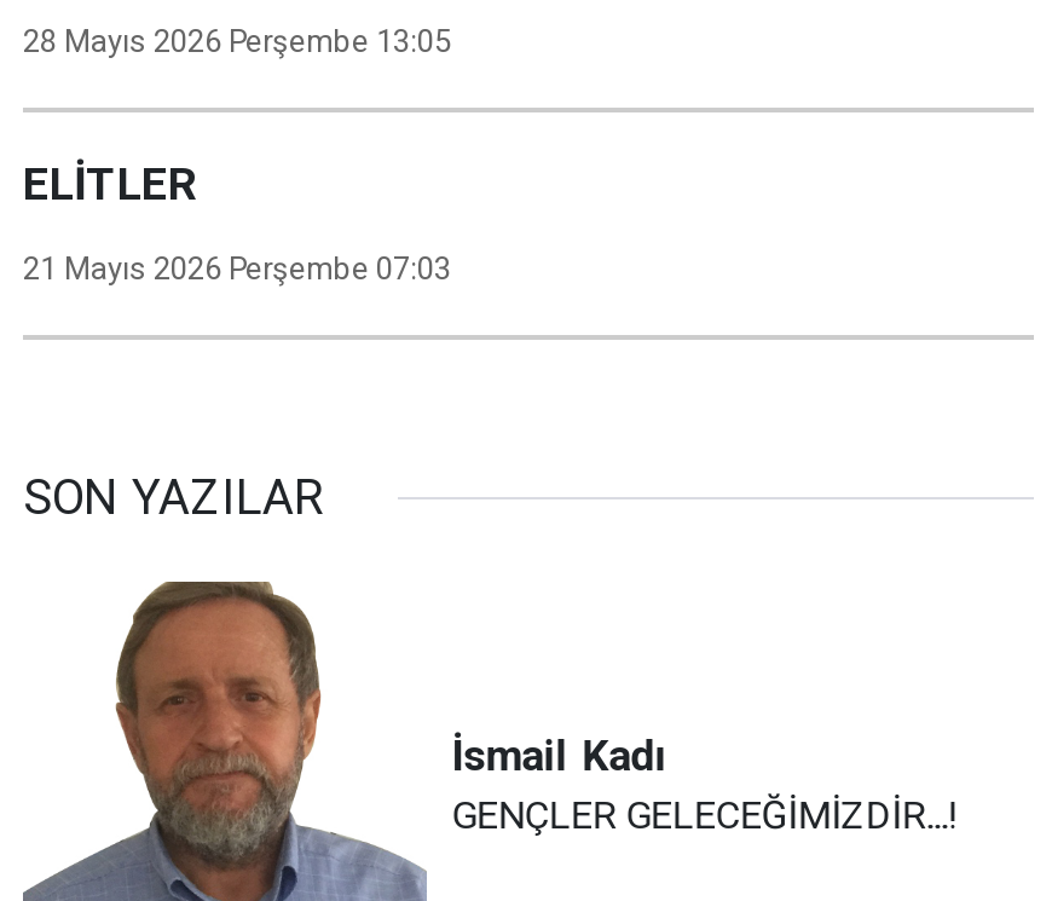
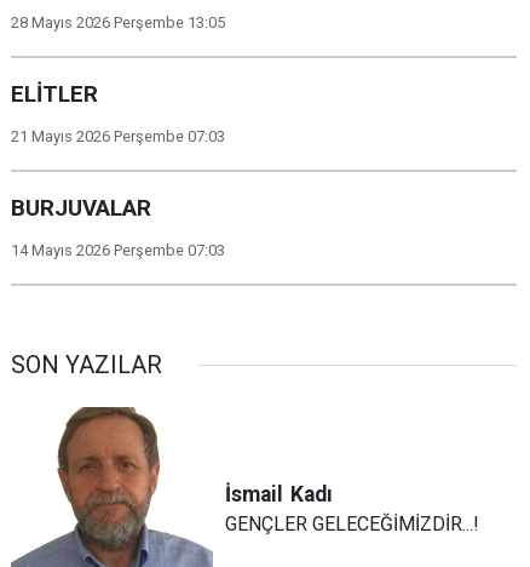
+ BURJUVALAR
+ 14 Mayıs 2026 Perşembe 07:03
